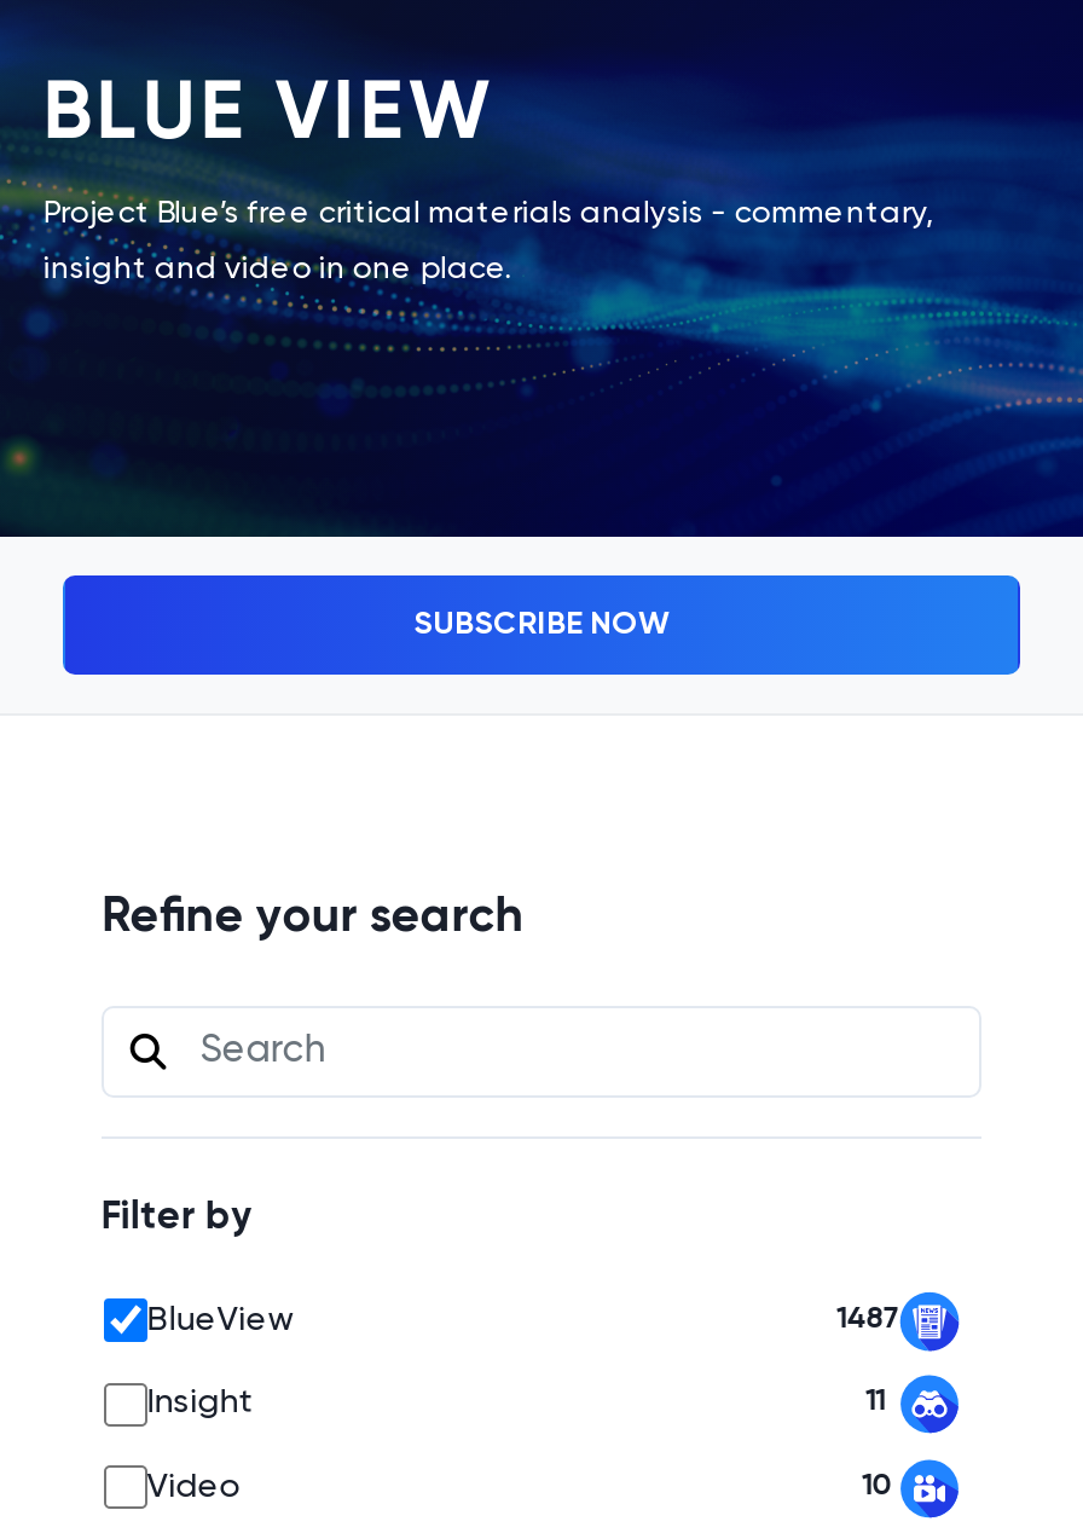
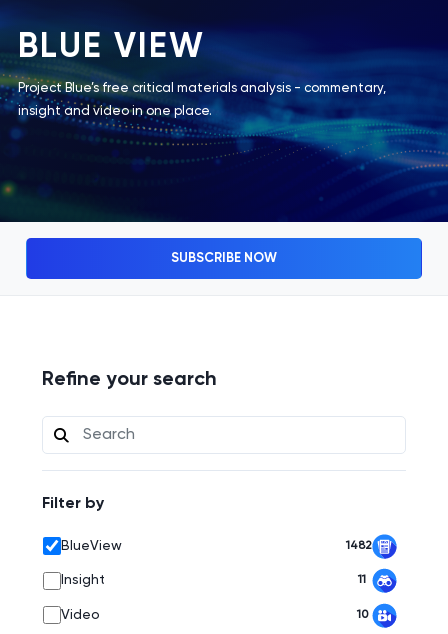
- 1487
+ 1482
